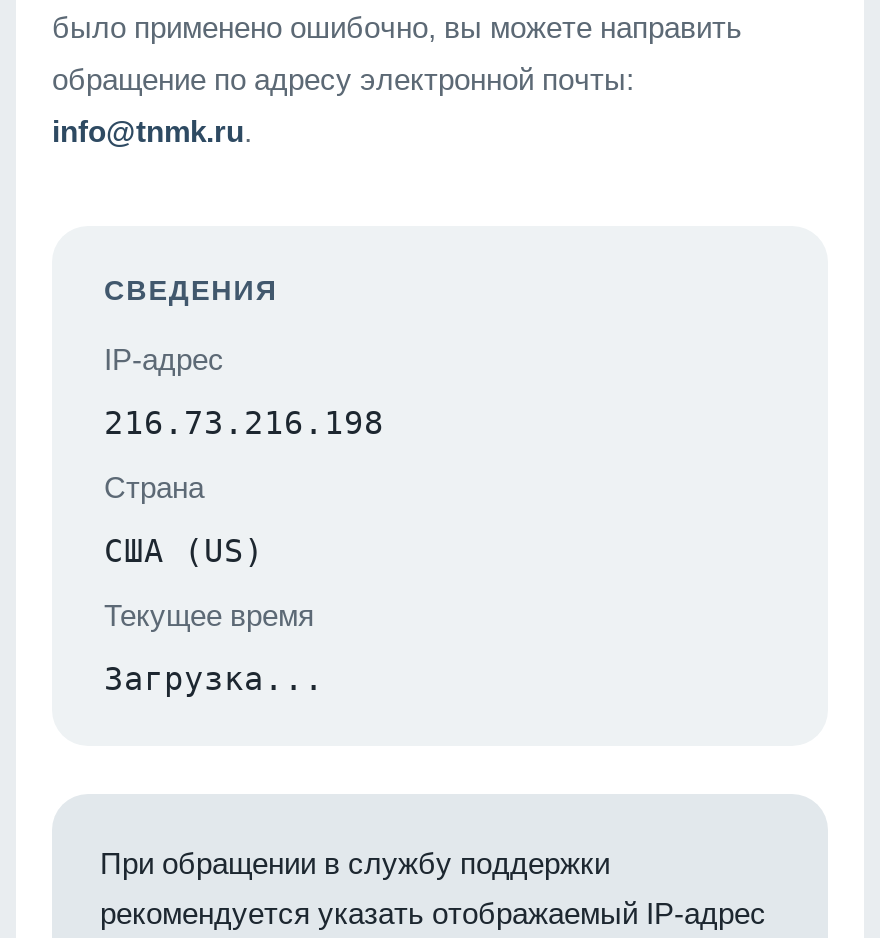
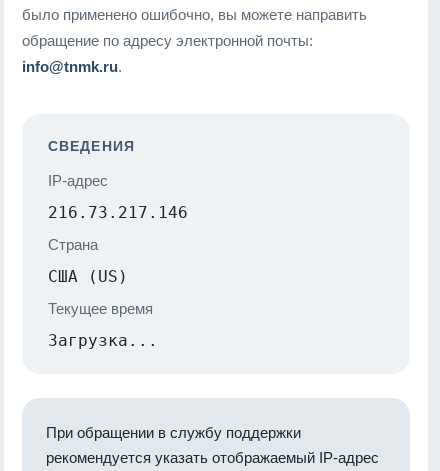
- 216.73.216.198
+ 216.73.217.146
